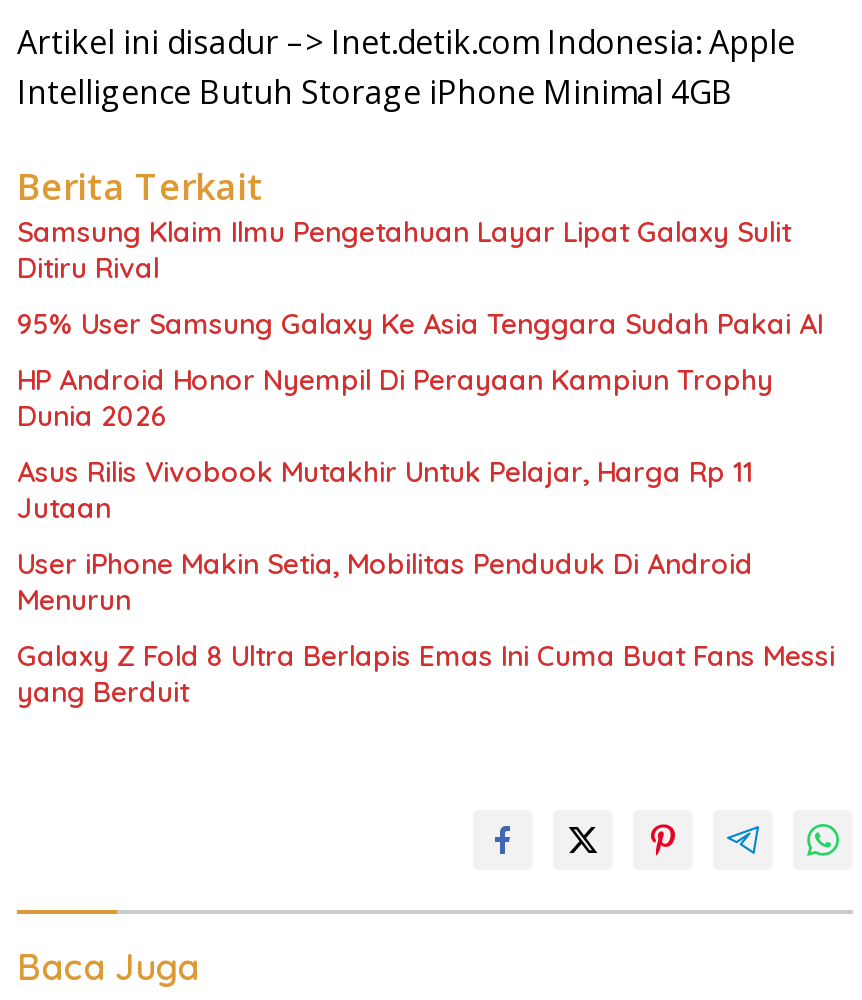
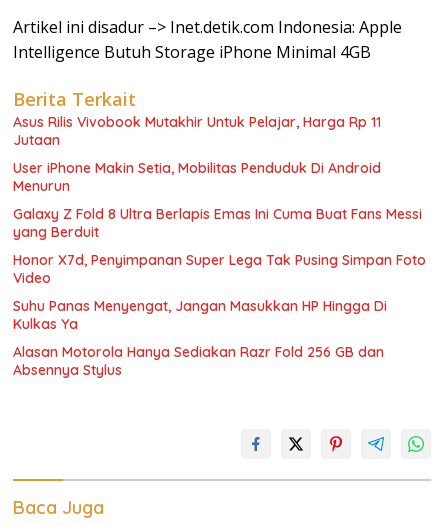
- Samsung Klaim Ilmu Pengetahuan Layar Lipat Galaxy Sulit
- Ditiru Rival
- 95% User Samsung Galaxy Ke Asia Tenggara Sudah Pakai AI
- HP Android Honor Nyempil Di Perayaan Kampiun Trophy
- Dunia 2026

moved up: Asus Rilis Vivobook Mutakhir Untuk Pelajar, Harga Rp 11 | Jutaan | User iPhone Makin Setia, Mobilitas Penduduk Di Android | Menurun | Galaxy Z Fold 8 Ultra Berlapis Emas Ini Cuma Buat Fans Messi | yang Berduit

+ Honor X7d, Penyimpanan Super Lega Tak Pusing Simpan Foto
+ Video
+ Suhu Panas Menyengat, Jangan Masukkan HP Hingga Di
+ Kulkas Ya
+ Alasan Motorola Hanya Sediakan Razr Fold 256 GB dan
+ Absennya Stylus
